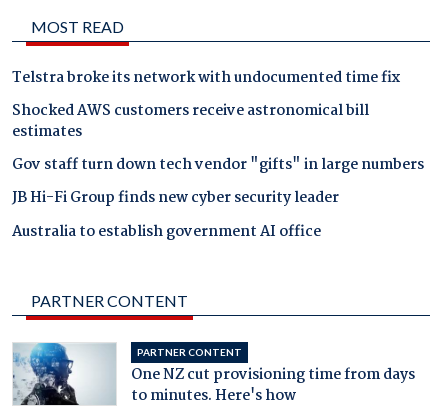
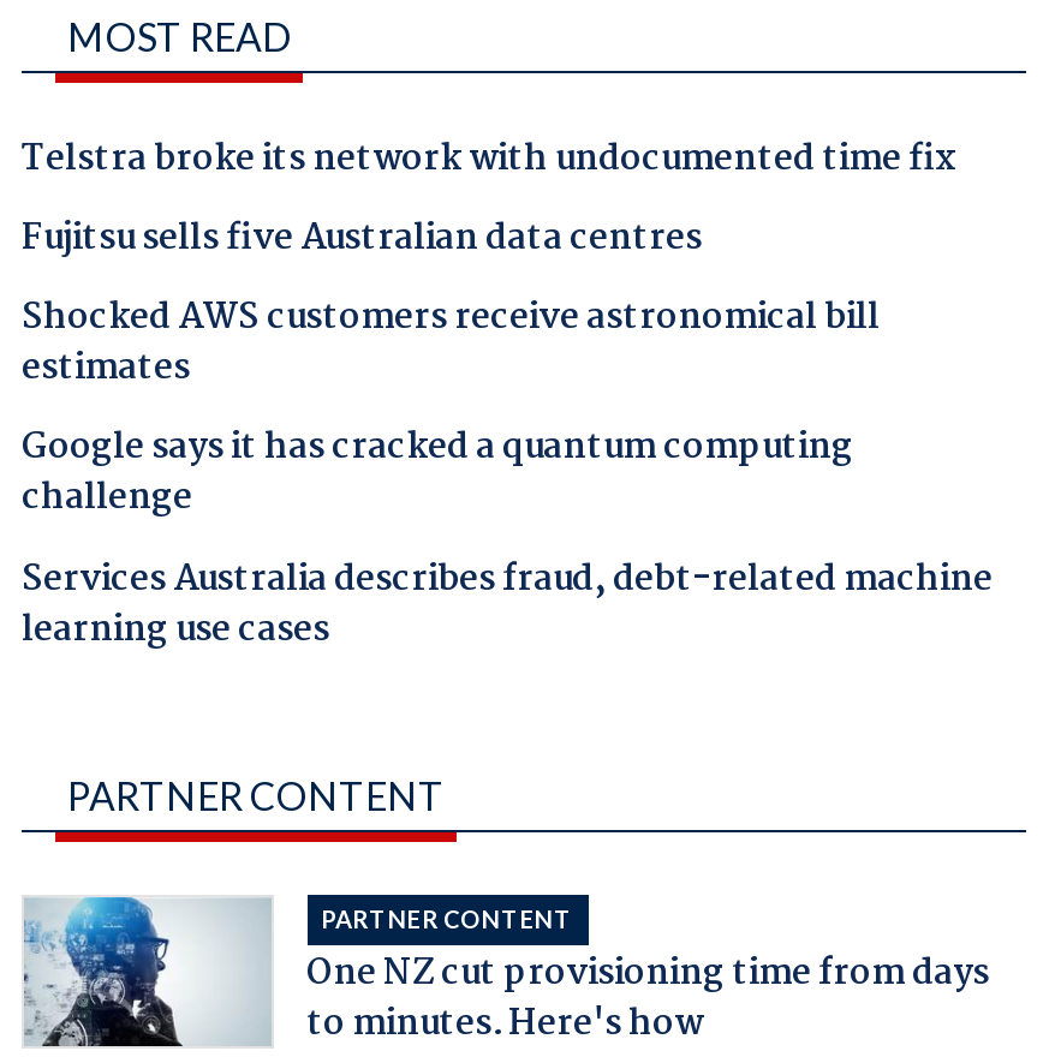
+ Fujitsu sells five Australian data centres

- Gov staff turn down tech vendor "gifts" in large numbers
- JB Hi-Fi Group finds new cyber security leader
- Australia to establish government AI office
+ Google says it has cracked a quantum computing
+ challenge
+ Services Australia describes fraud, debt-related machine
+ learning use cases
